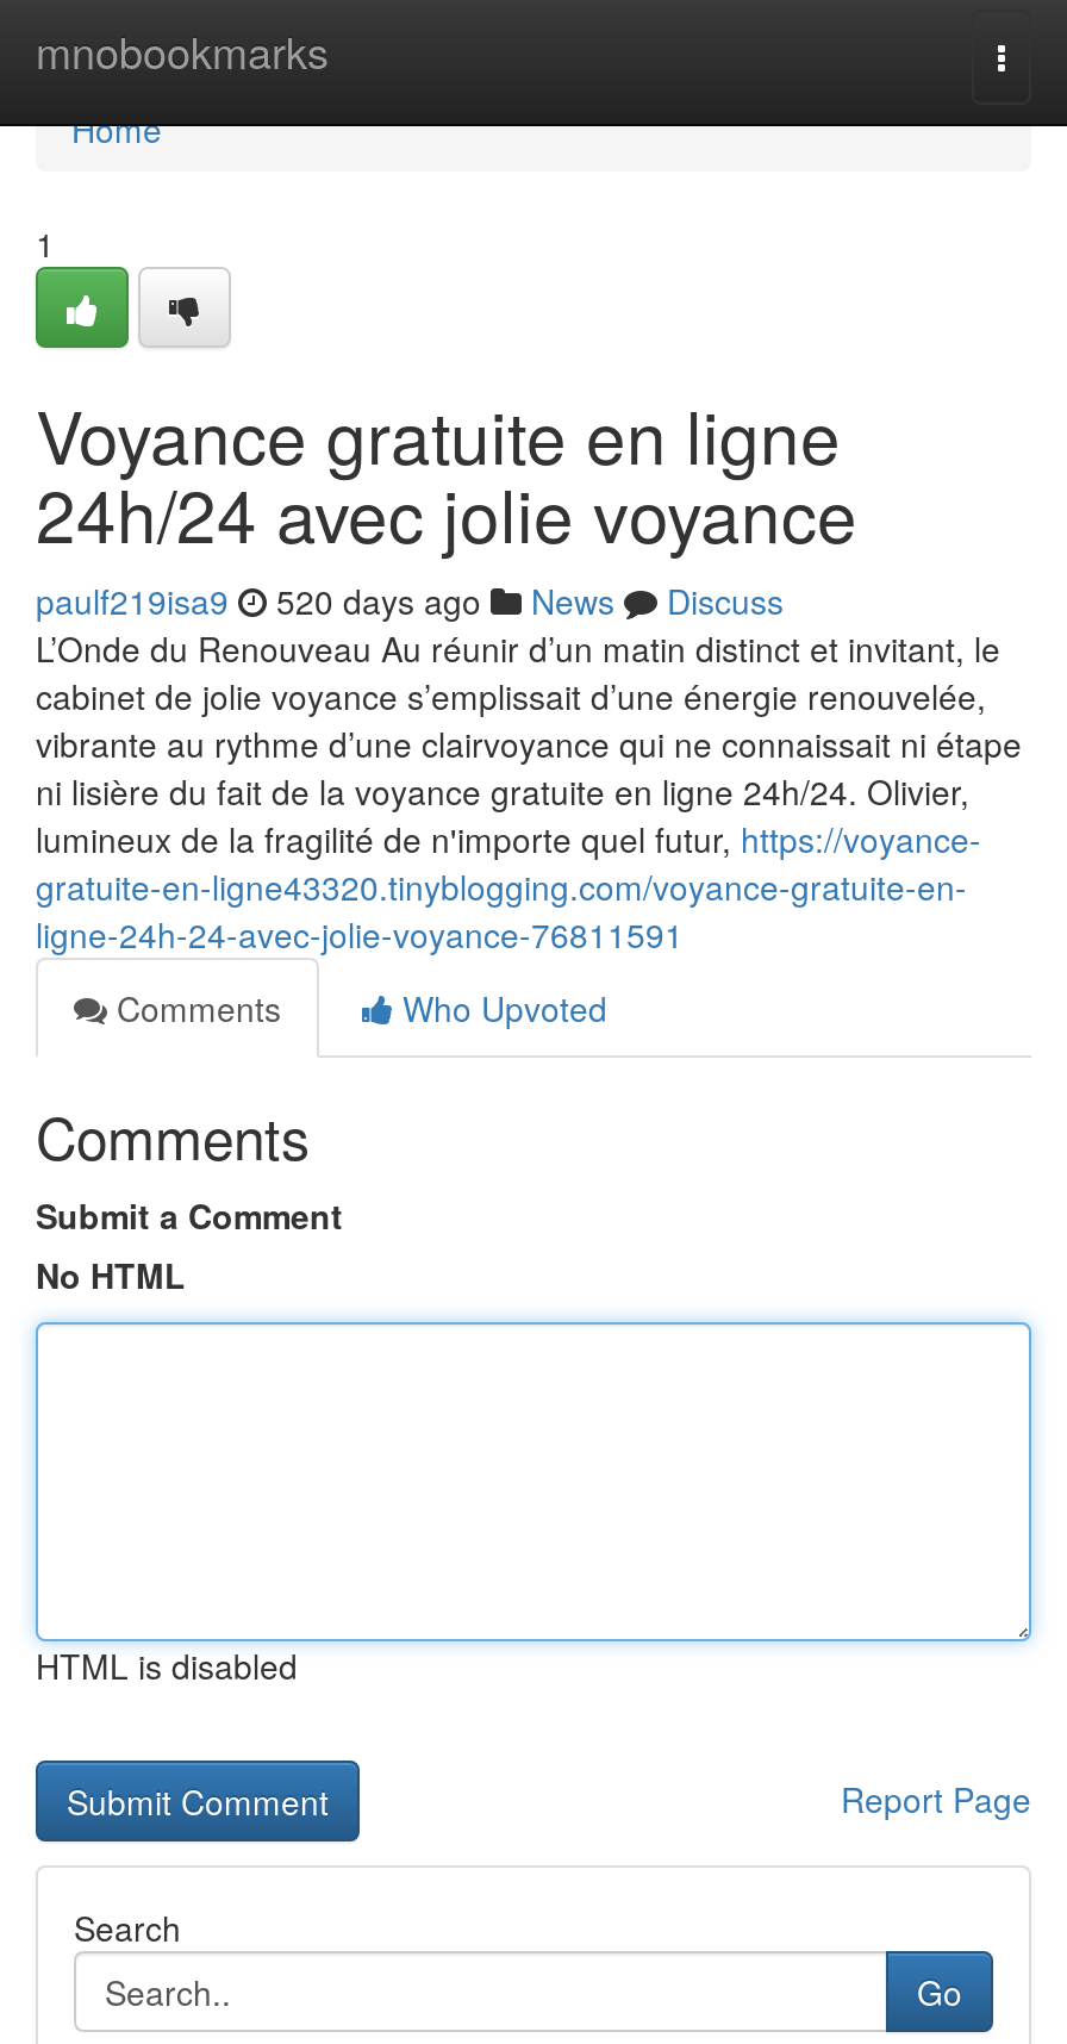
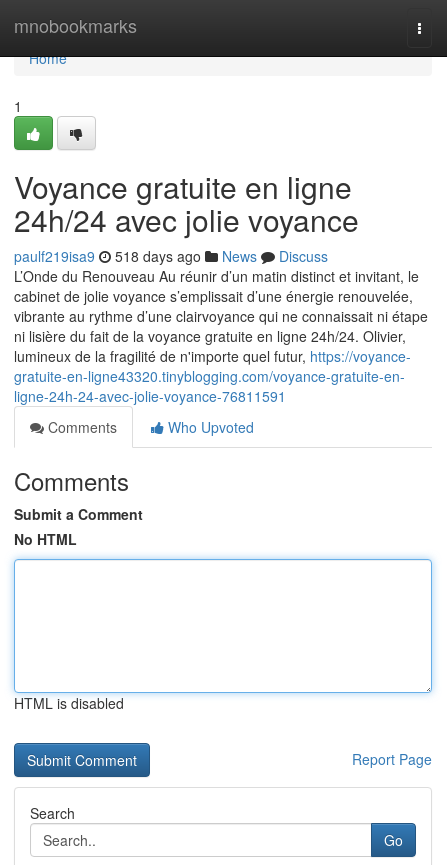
- paulf219isa9 520 days ago News Discuss
+ paulf219isa9 518 days ago News Discuss
